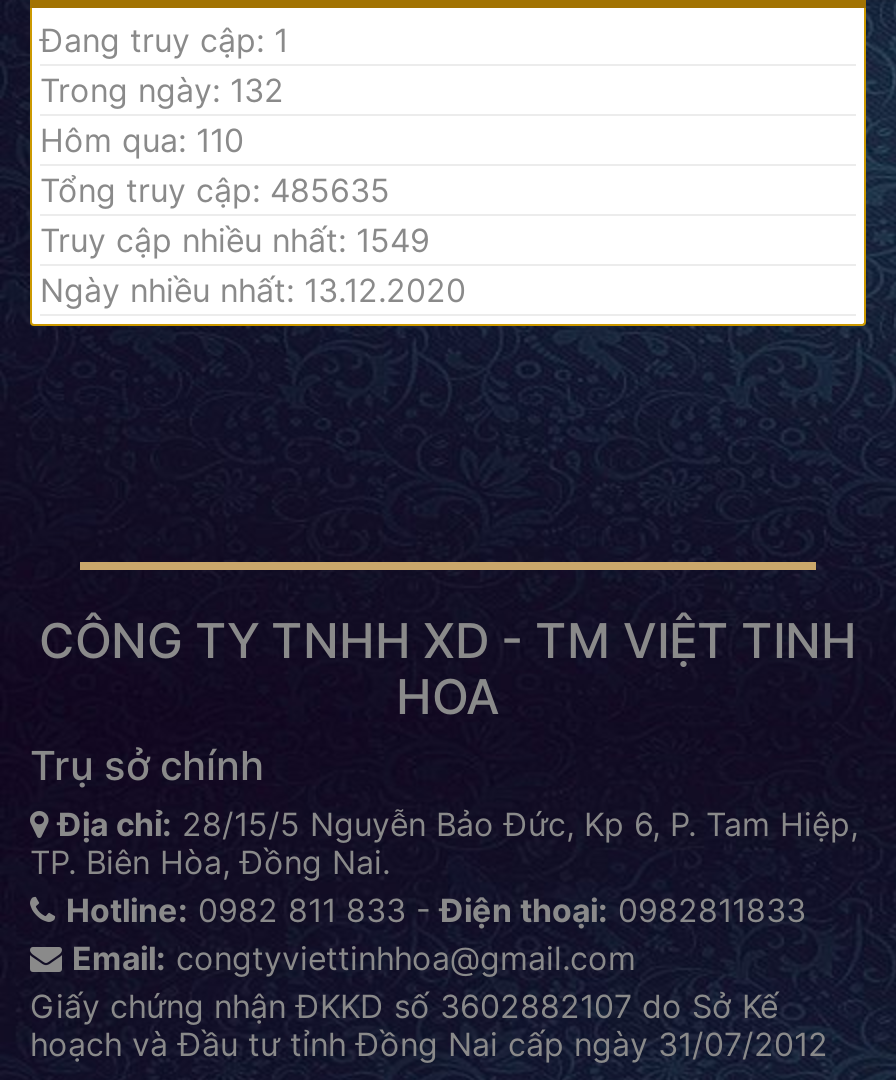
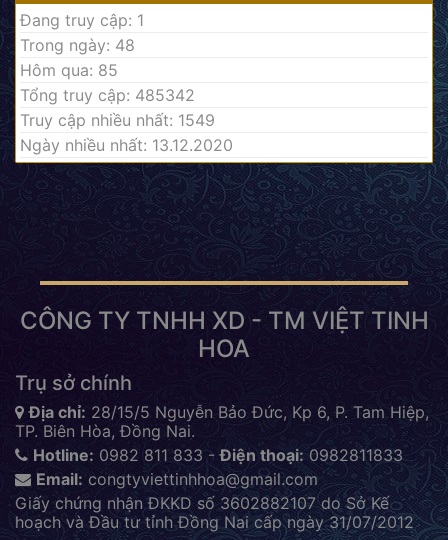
- Trong ngày: 132
+ Trong ngày: 48

- Hôm qua: 110
+ Hôm qua: 85

- Tổng truy cập: 485635
+ Tổng truy cập: 485342
